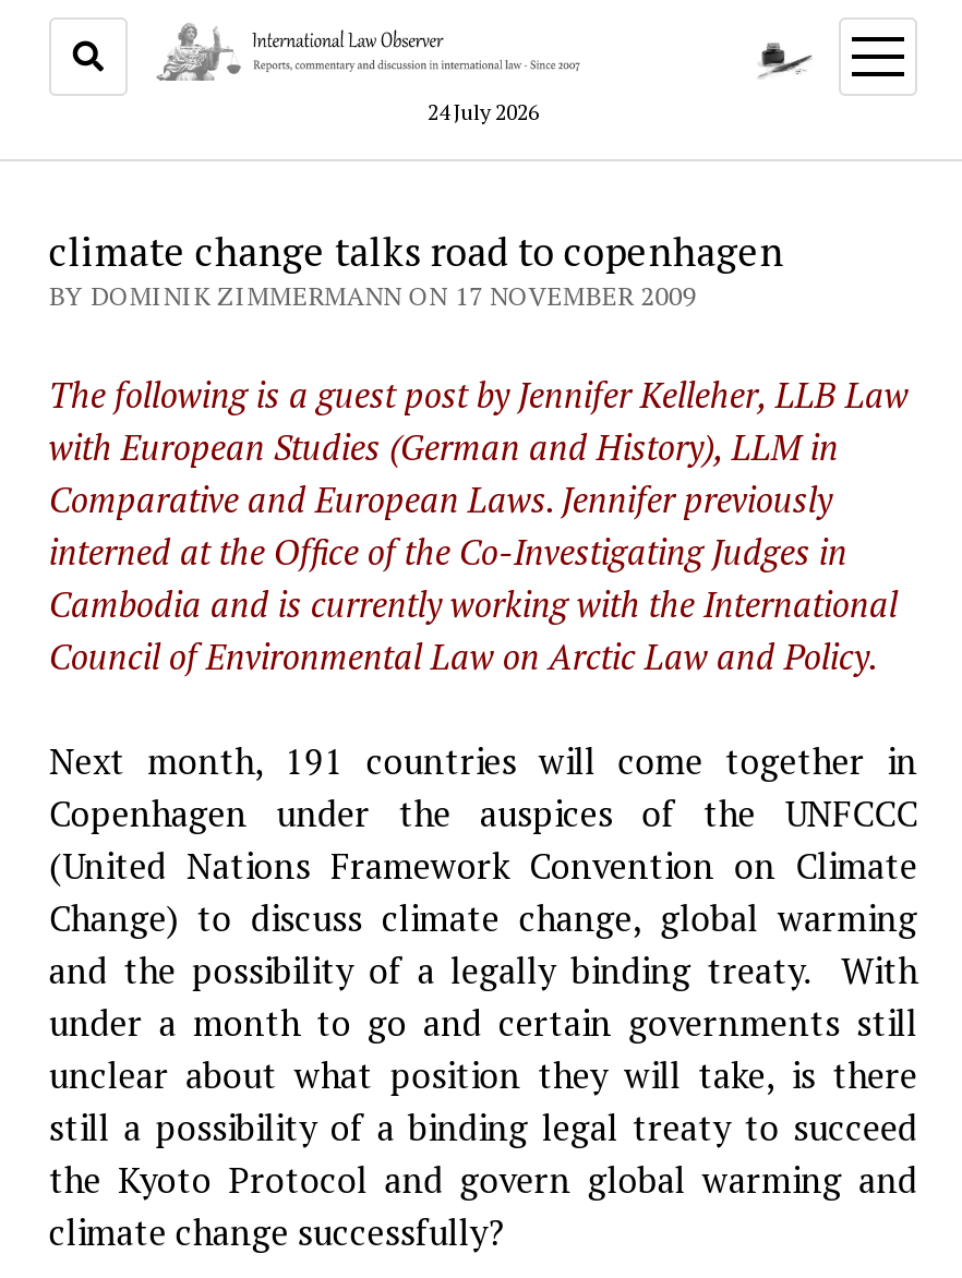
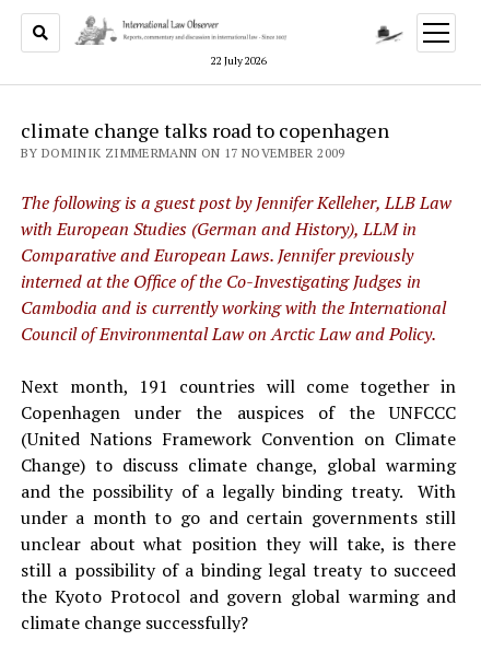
- 24 July 2026
+ 22 July 2026
